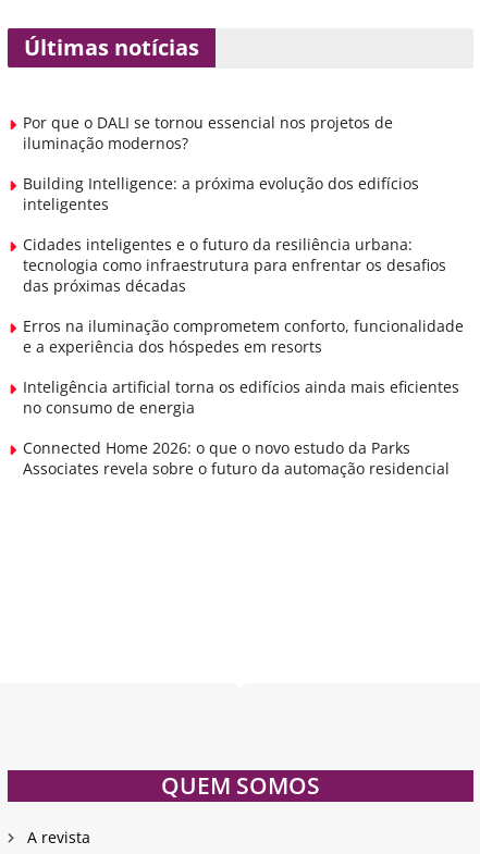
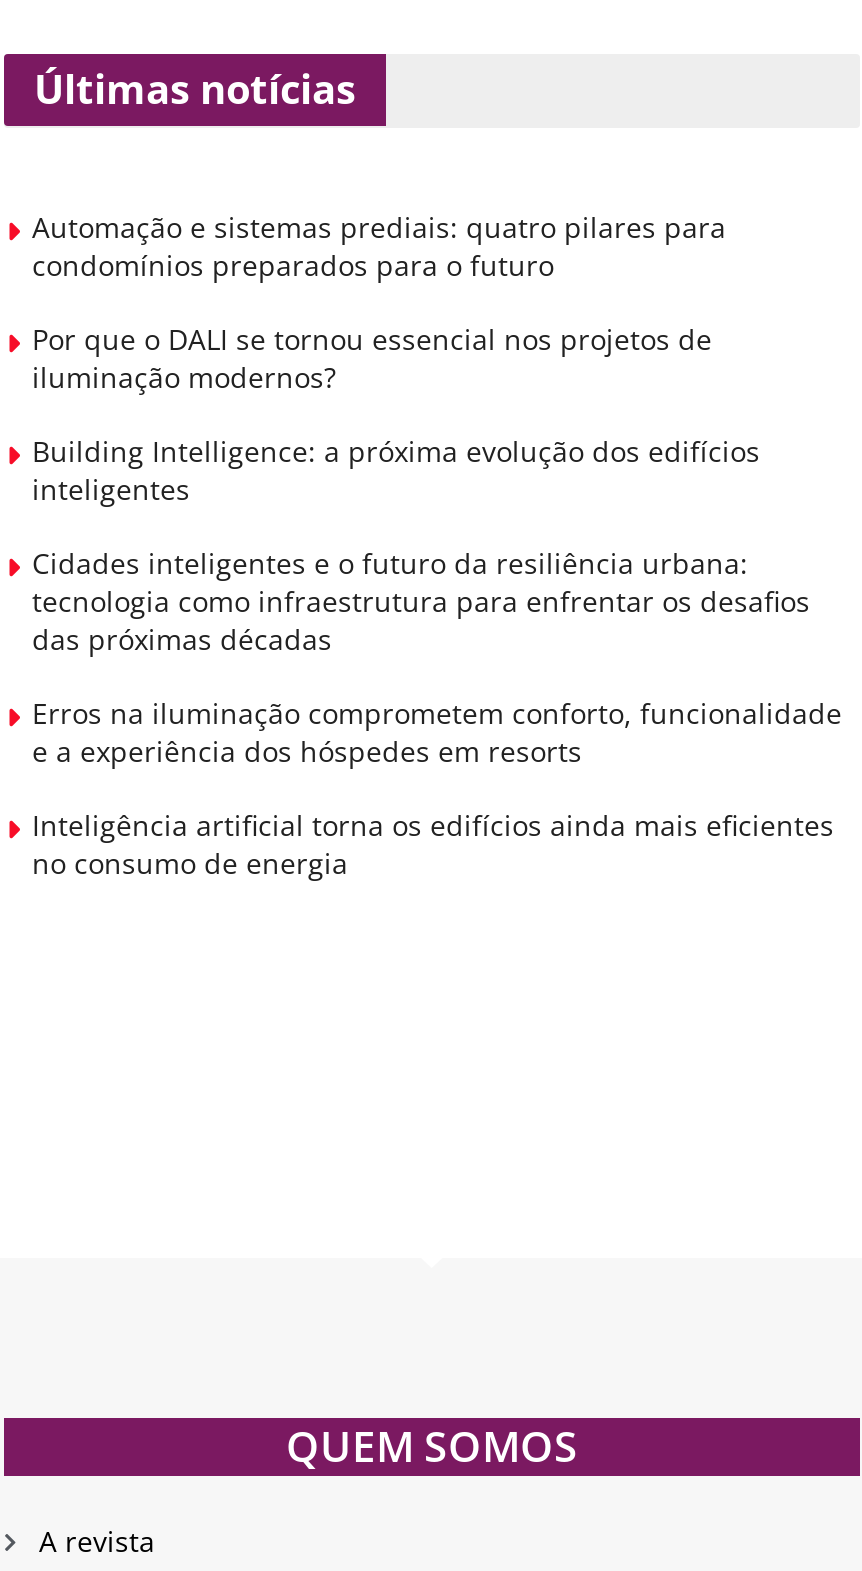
+ Automação e sistemas prediais: quatro pilares para
+ condomínios preparados para o futuro

moved down: Por que o DALI se tornou essencial nos projetos de | iluminação modernos? | Building Intelligence: a próxima evolução dos edifícios | ... | Inteligência artificial torna os edifícios ainda mais eficientes | no consumo de energia

- Connected Home 2026: o que o novo estudo da Parks
- Associates revela sobre o futuro da automação residencial
